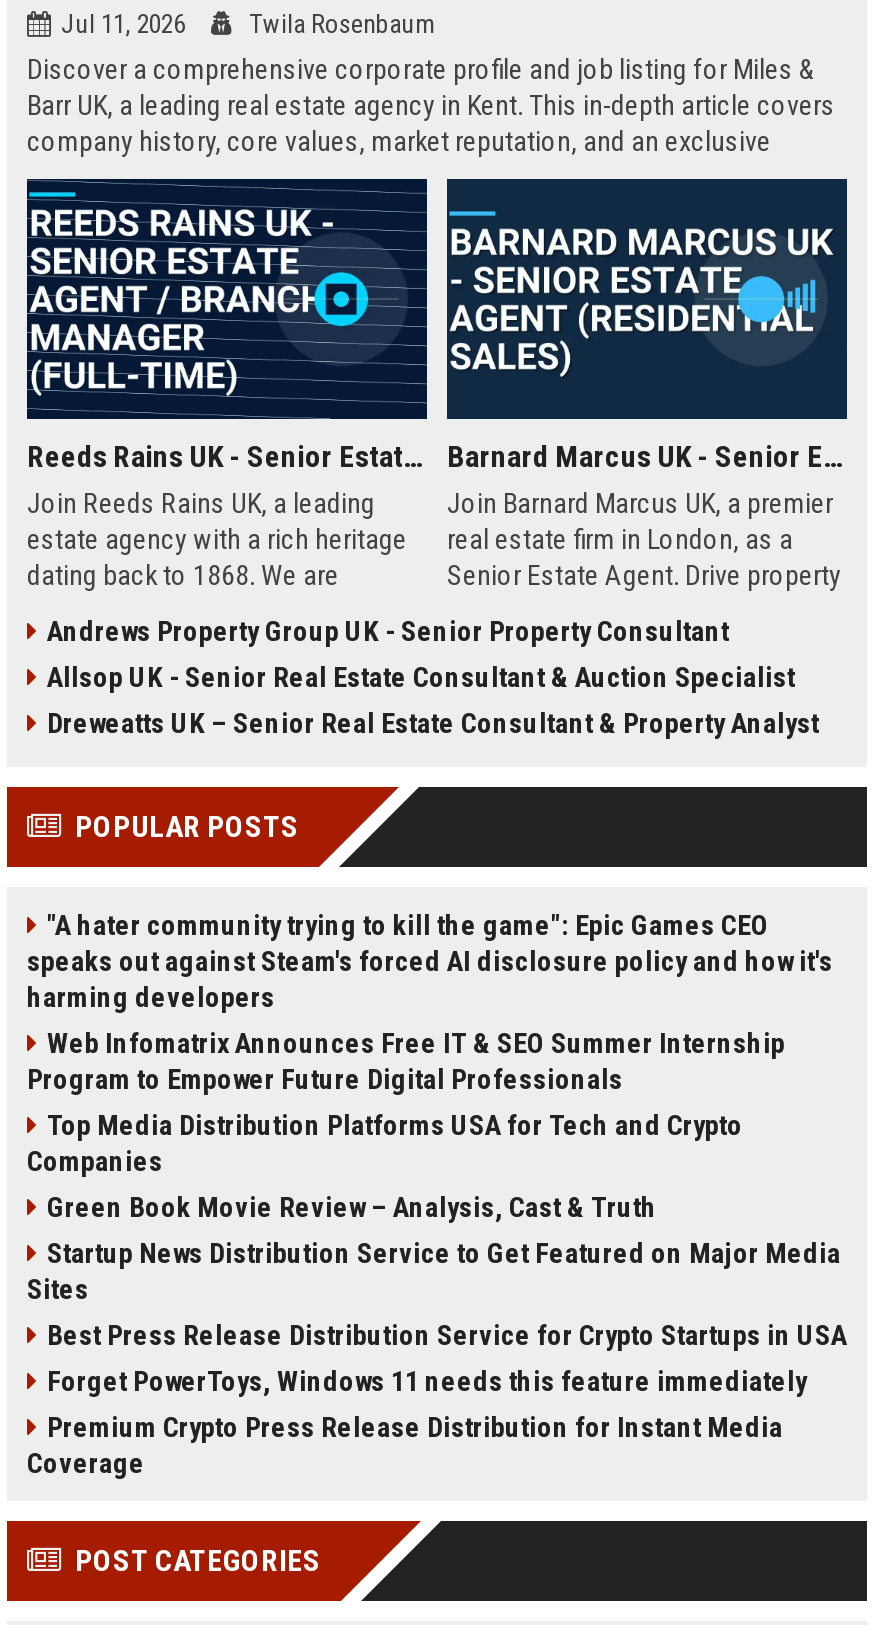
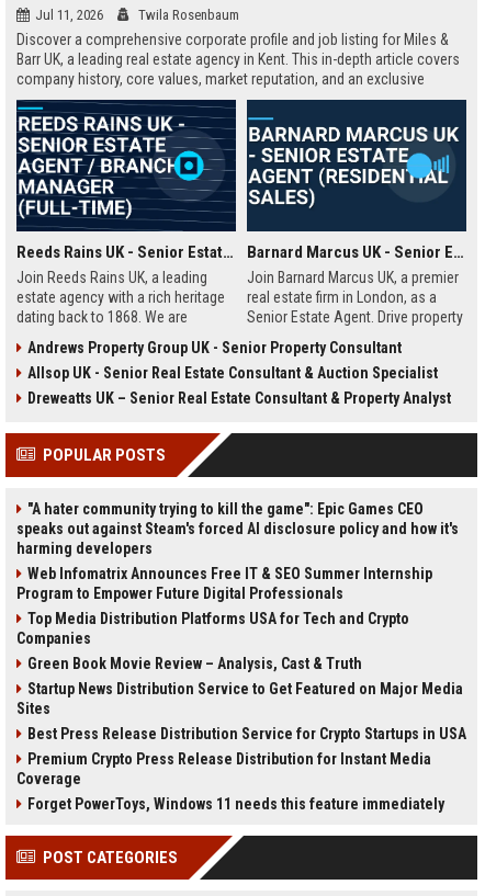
moved down: Forget PowerToys, Windows 11 needs this feature immediately

moved up: Premium Crypto Press Release Distribution for Instant Media | Coverage
